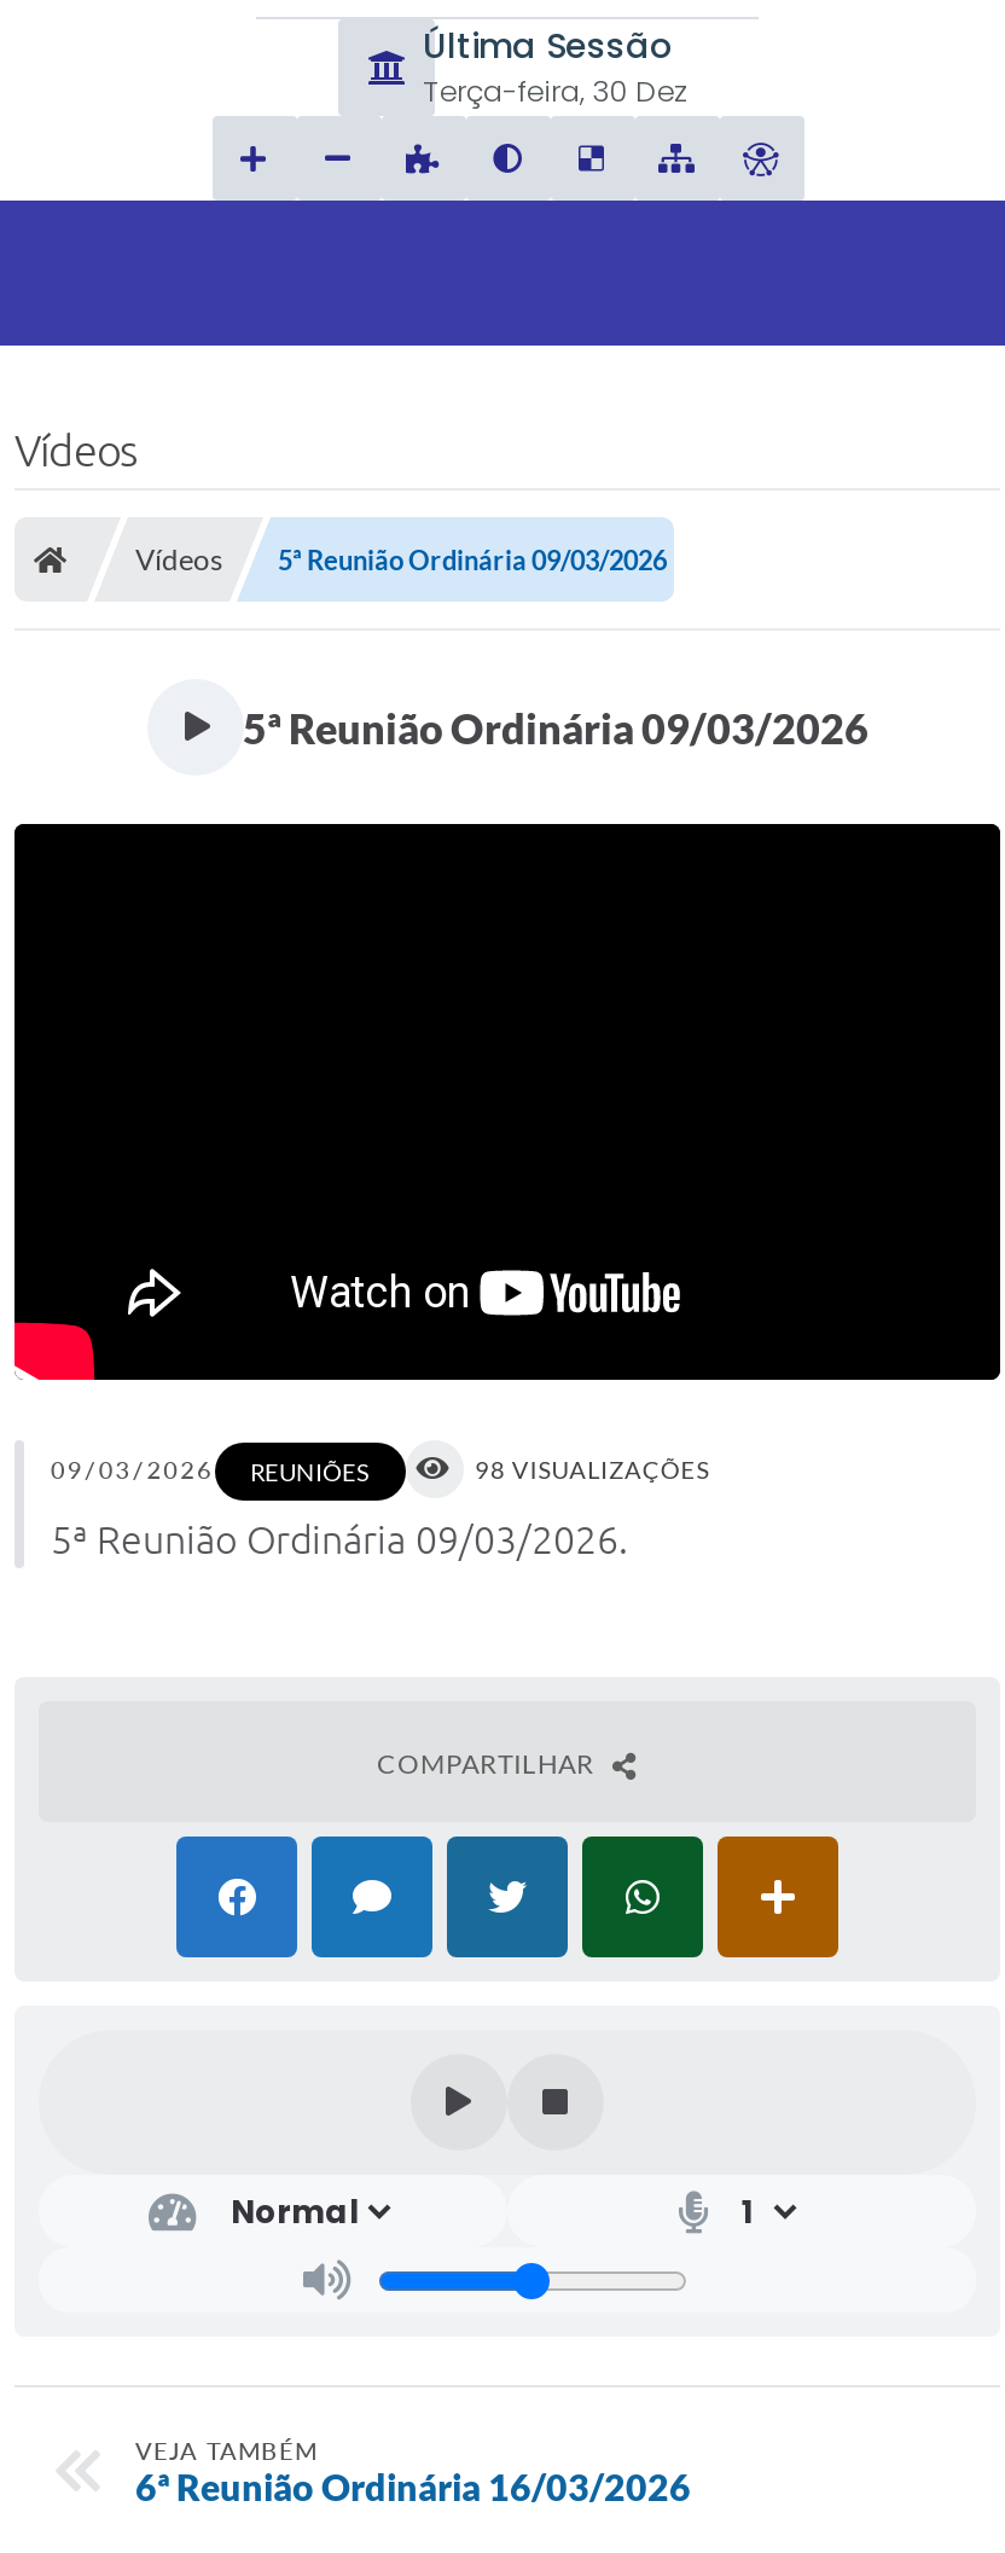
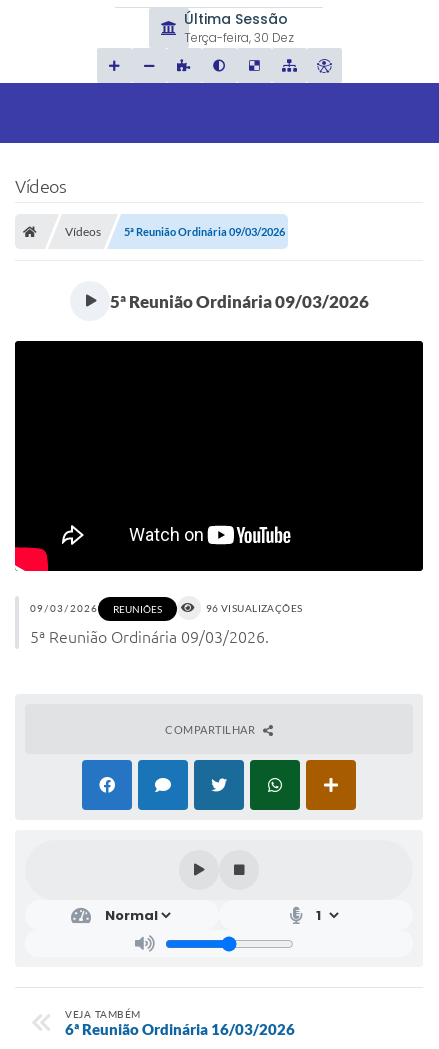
- 98 VISUALIZAÇÕES
+ 96 VISUALIZAÇÕES
